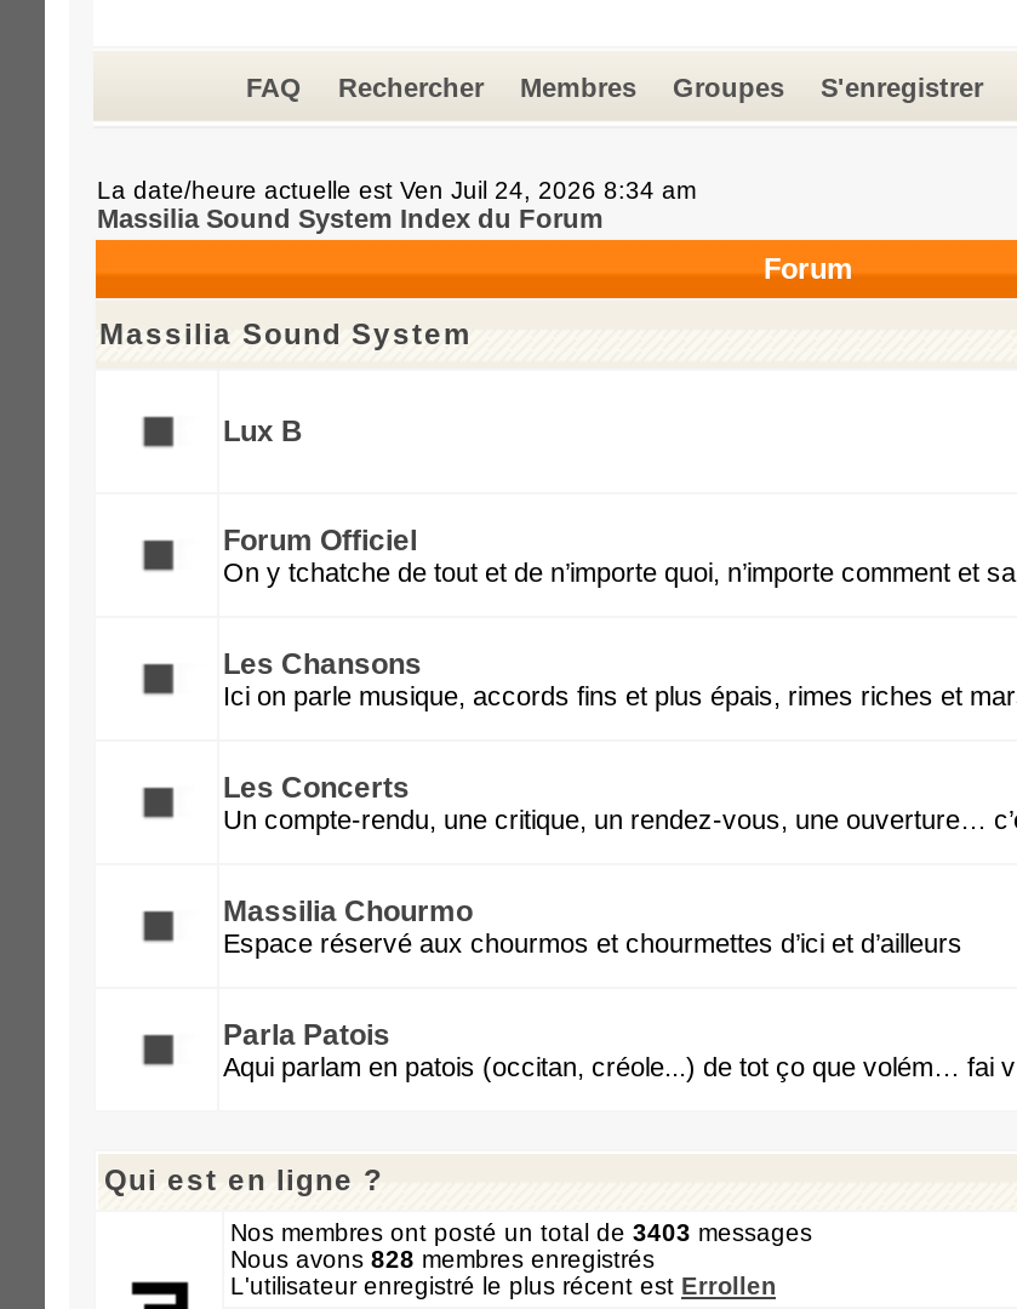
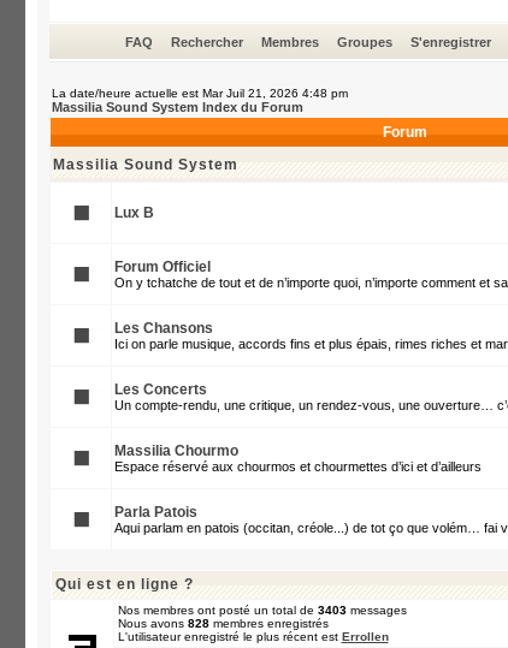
- La date/heure actuelle est Ven Juil 24, 2026 8:34 am
+ La date/heure actuelle est Mar Juil 21, 2026 4:48 pm
